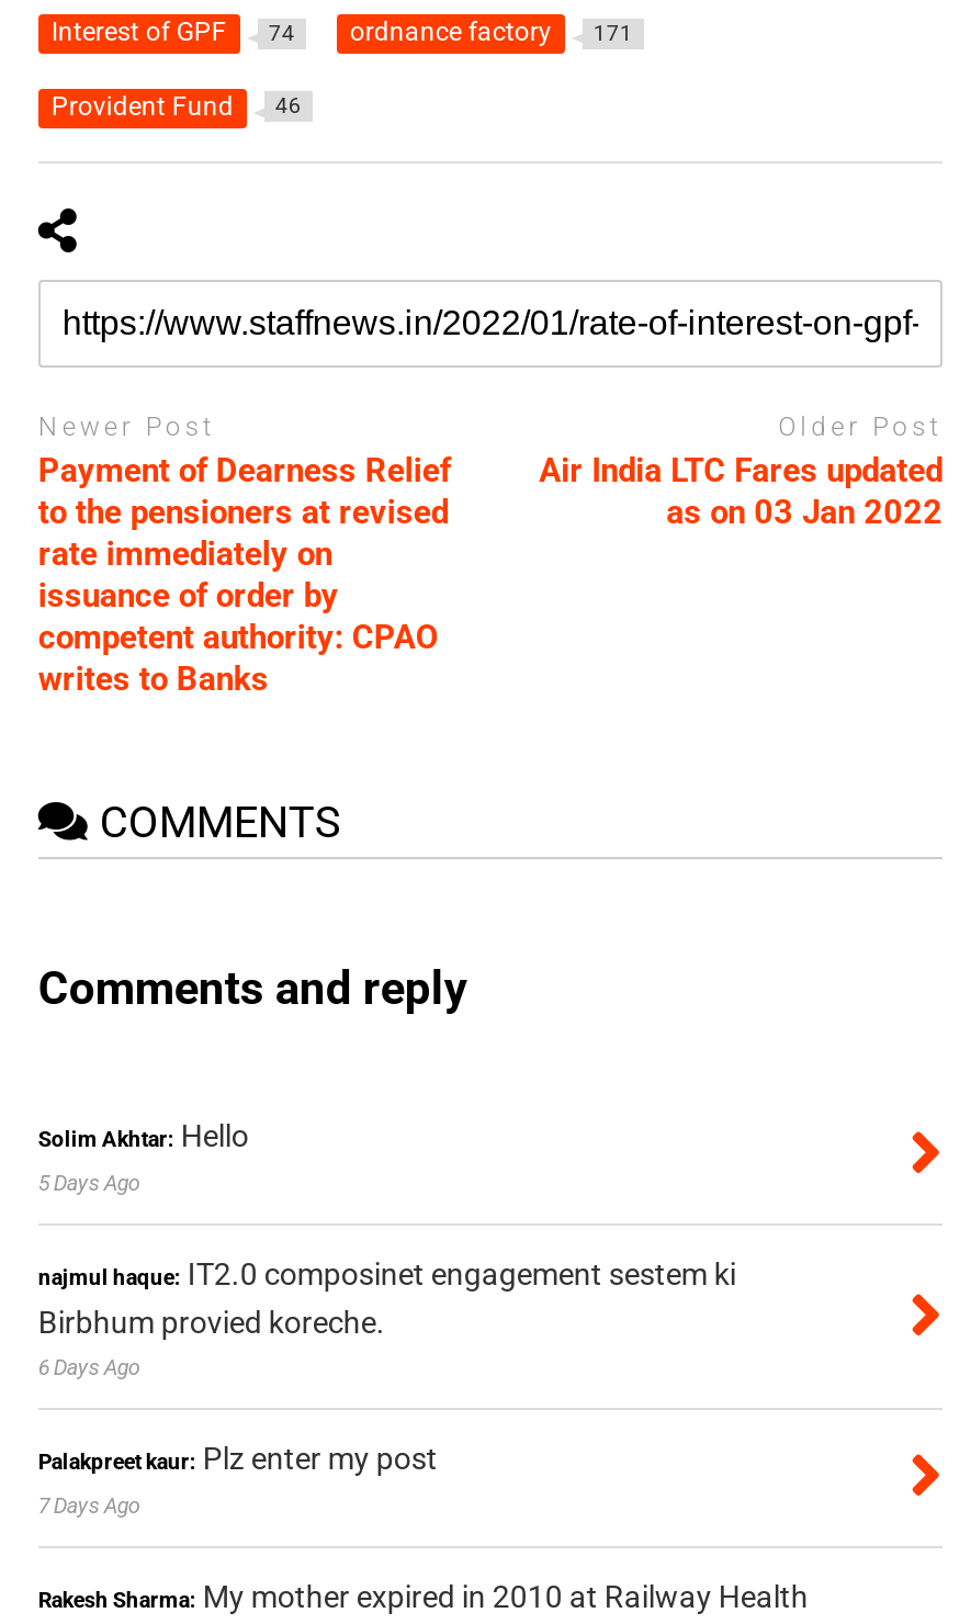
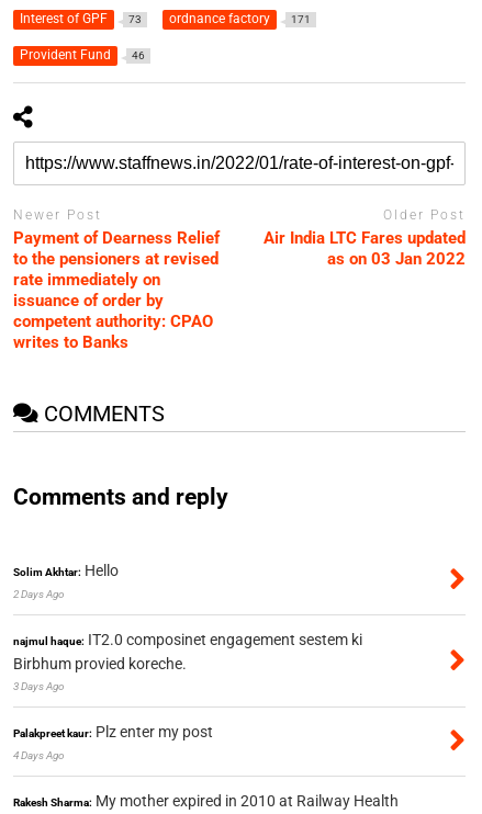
- Interest of GPF 74
+ Interest of GPF 73

- 5 Days Ago
+ 2 Days Ago

- 6 Days Ago
+ 3 Days Ago

- 7 Days Ago
+ 4 Days Ago
